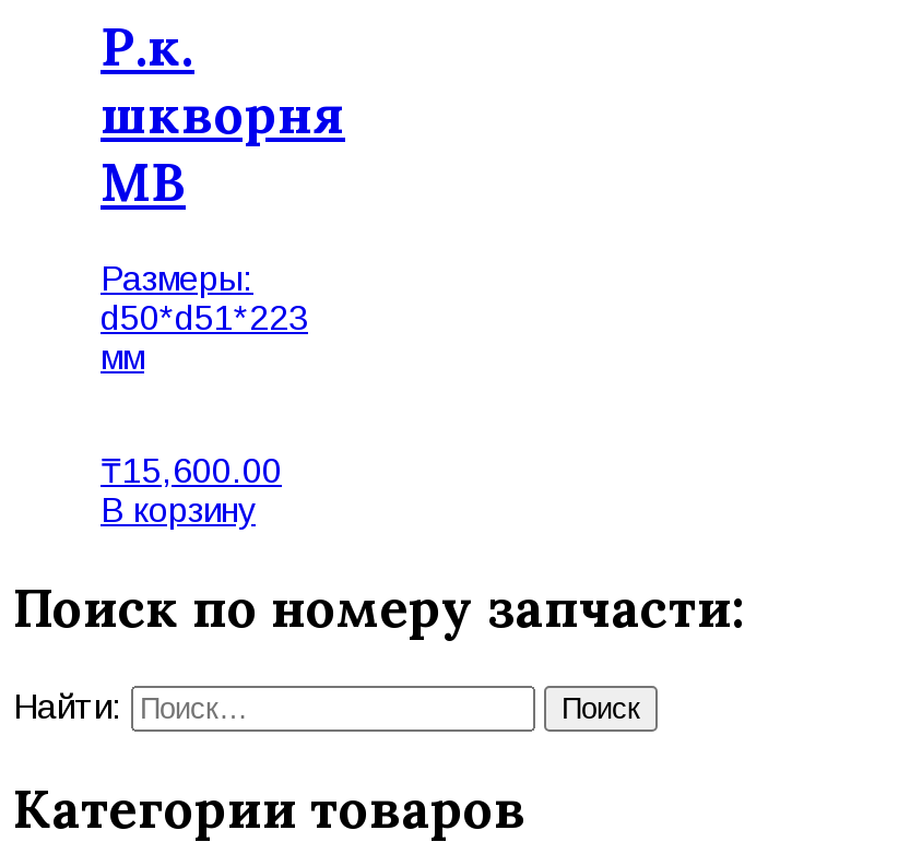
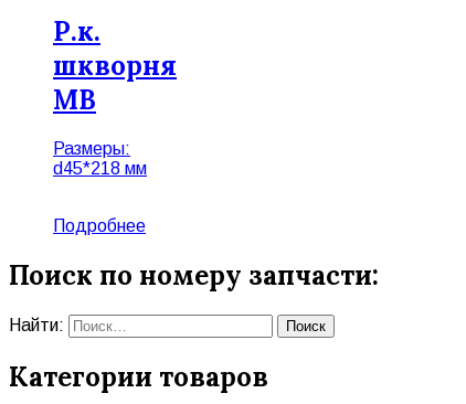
- d50*d51*223
- мм
+ d45*218 мм

- ₸15,600.00
- В корзину
+ Подробнее
